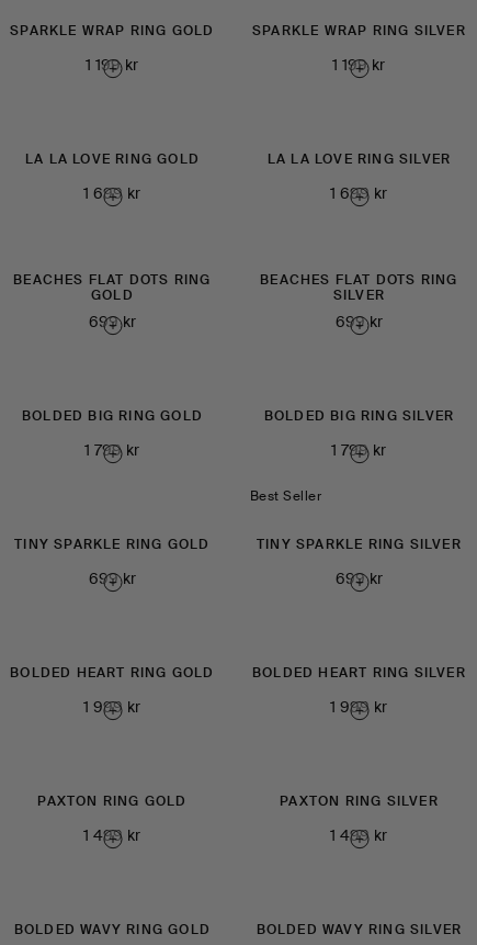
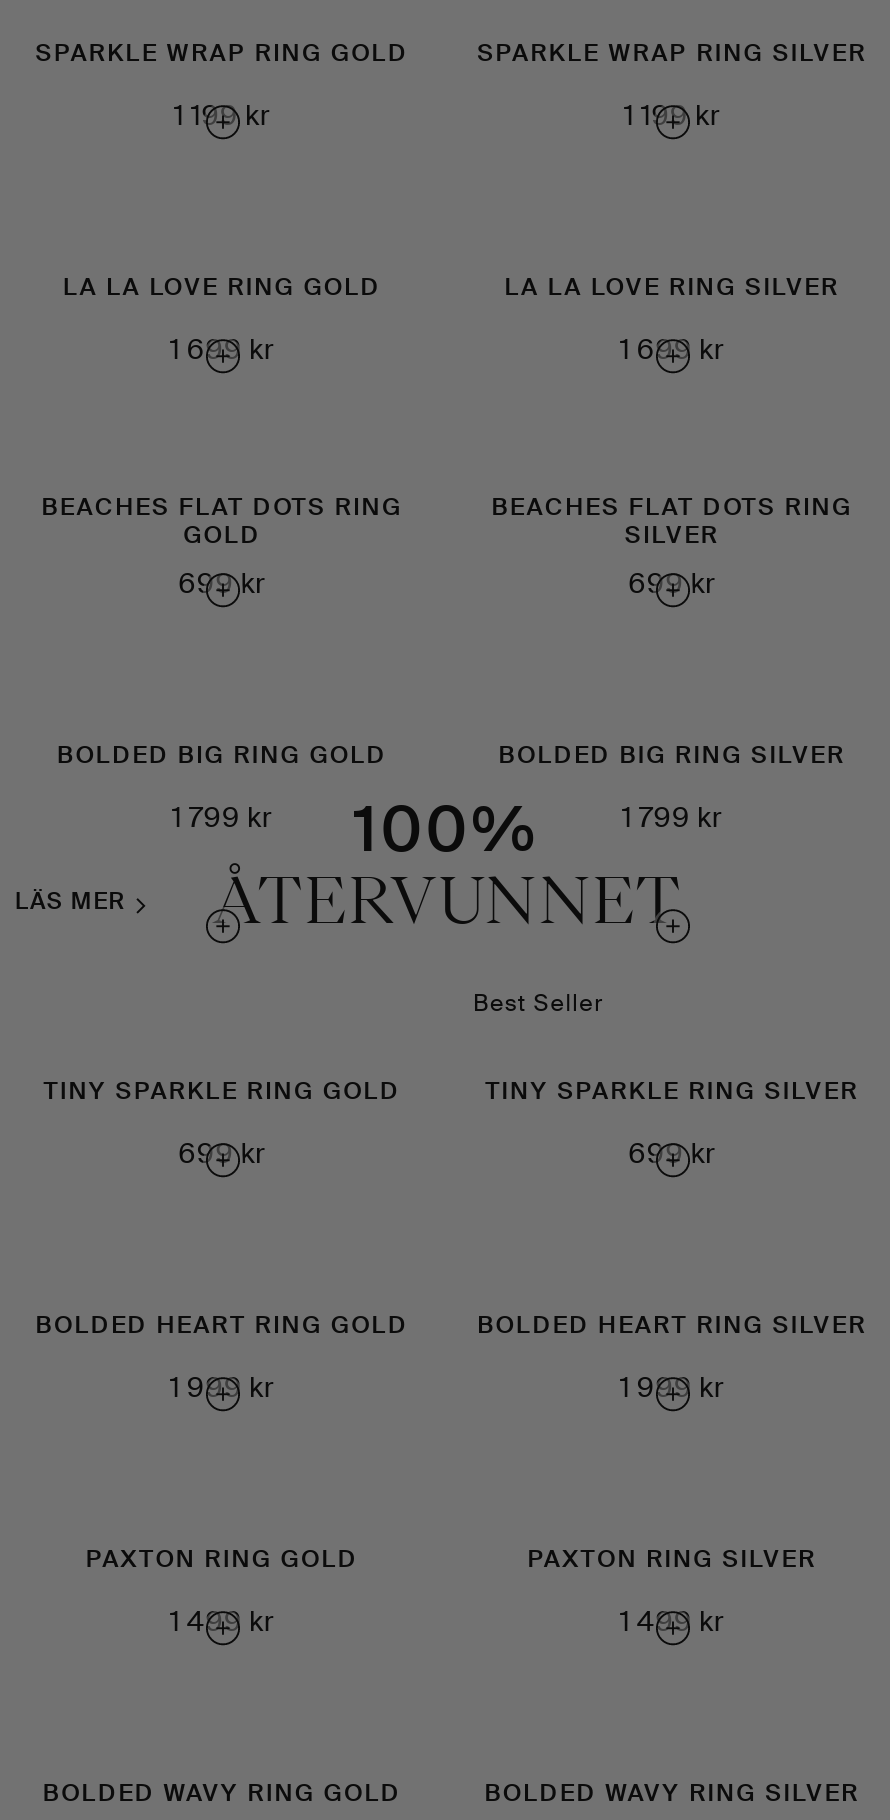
+ 100%
+ ÅTERVUNNET
+ LÄS MER
